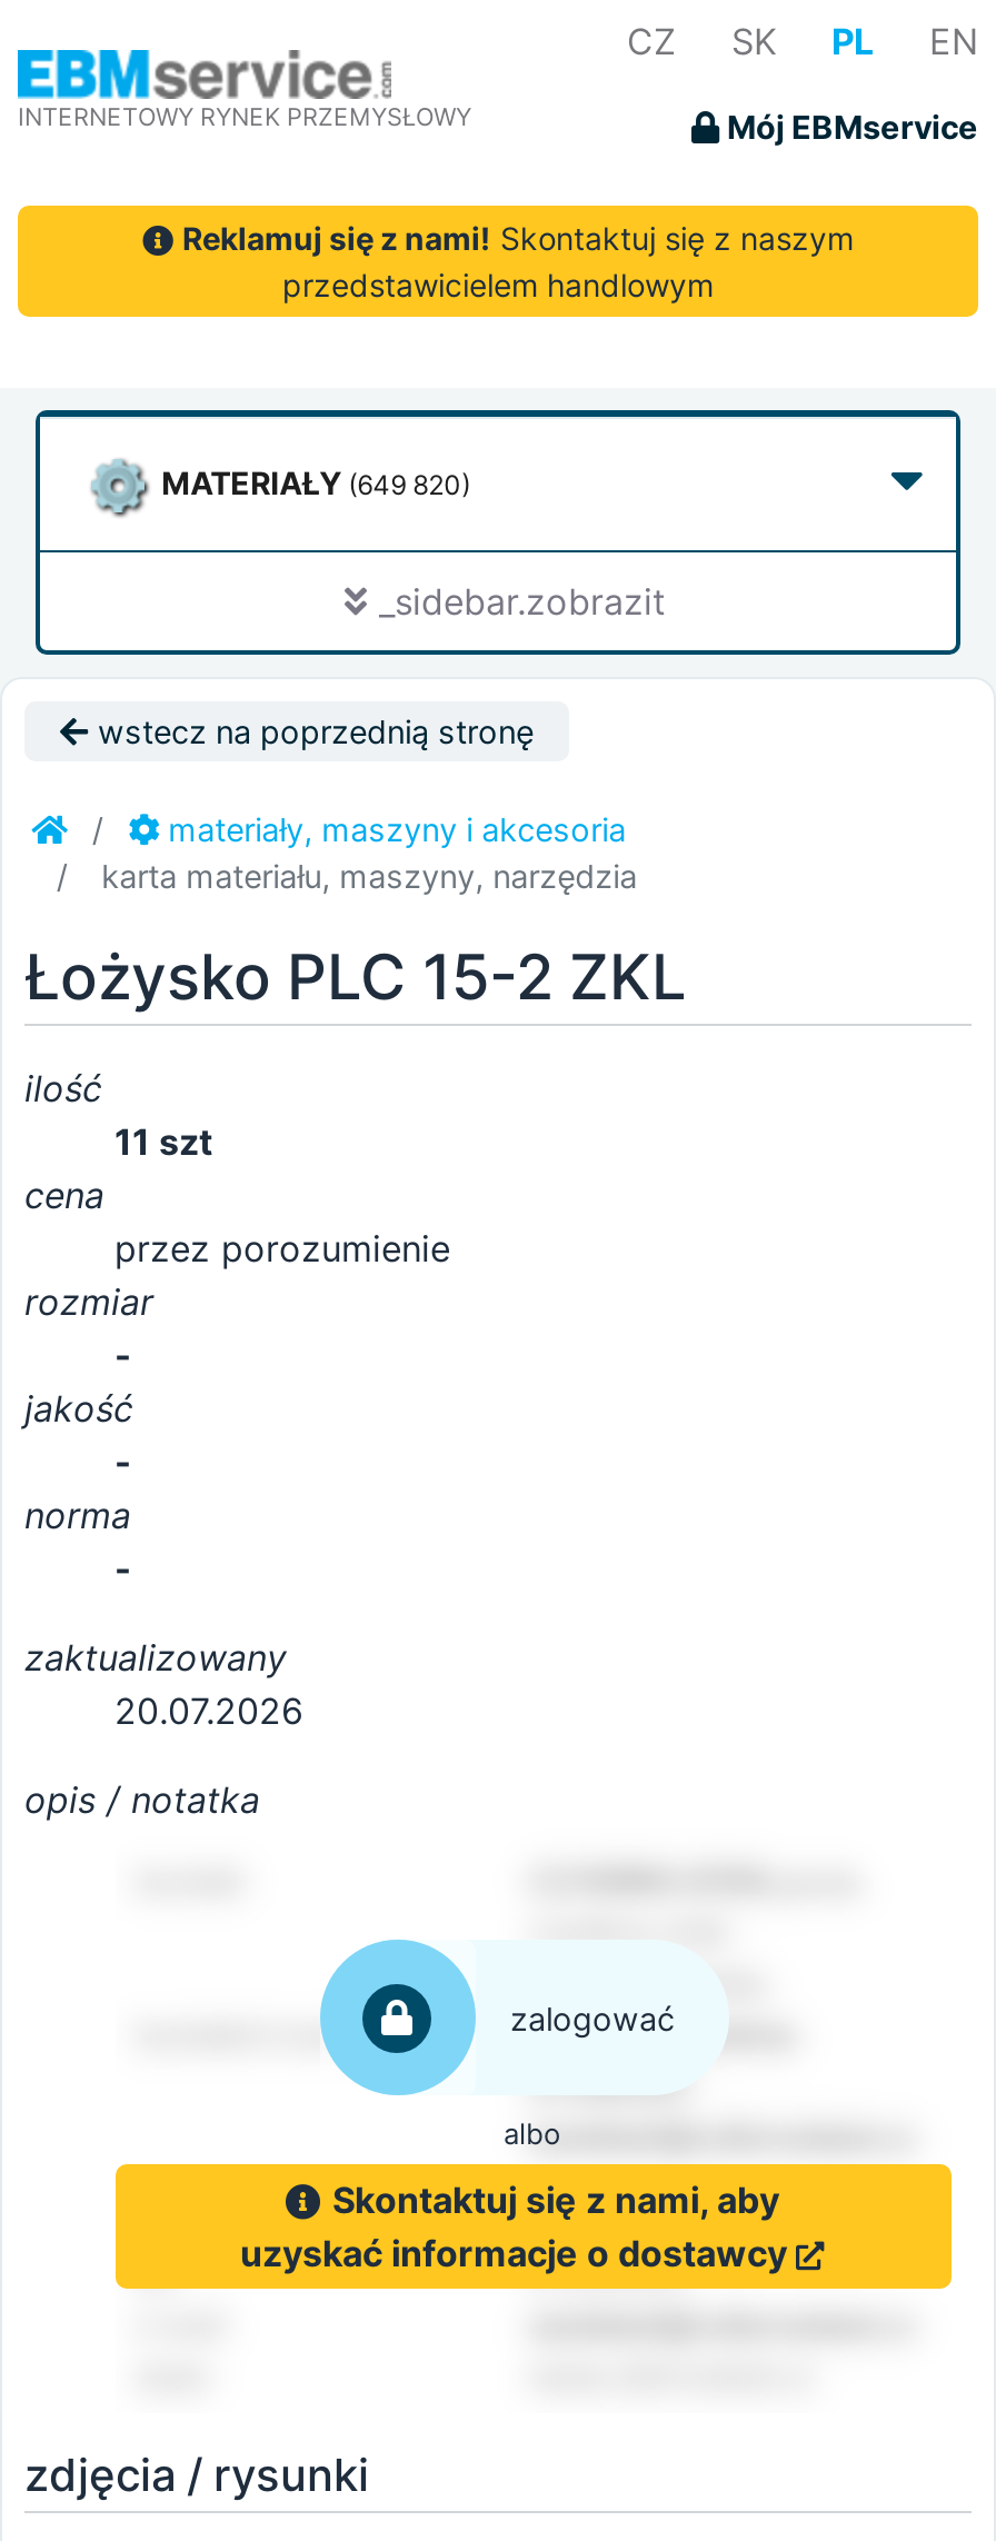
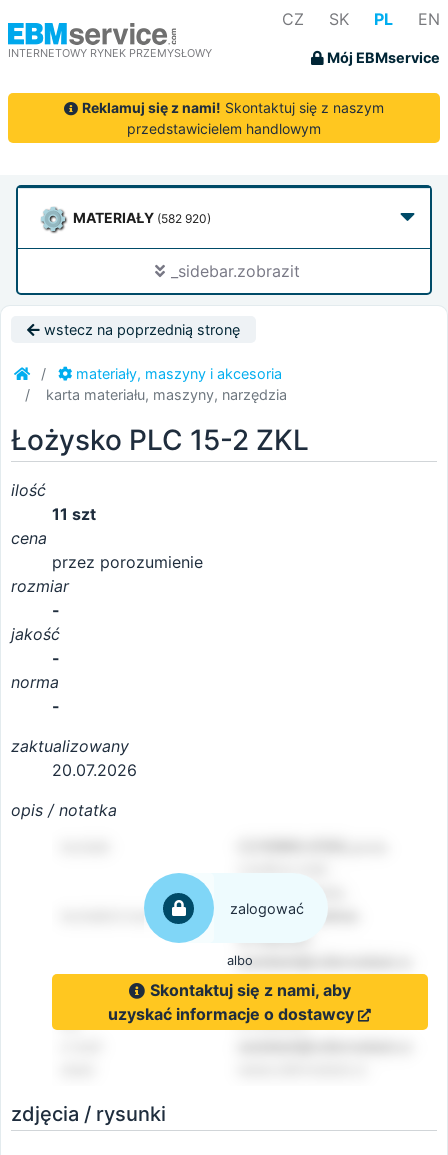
- MATERIAŁY (649 820)
+ MATERIAŁY (582 920)
